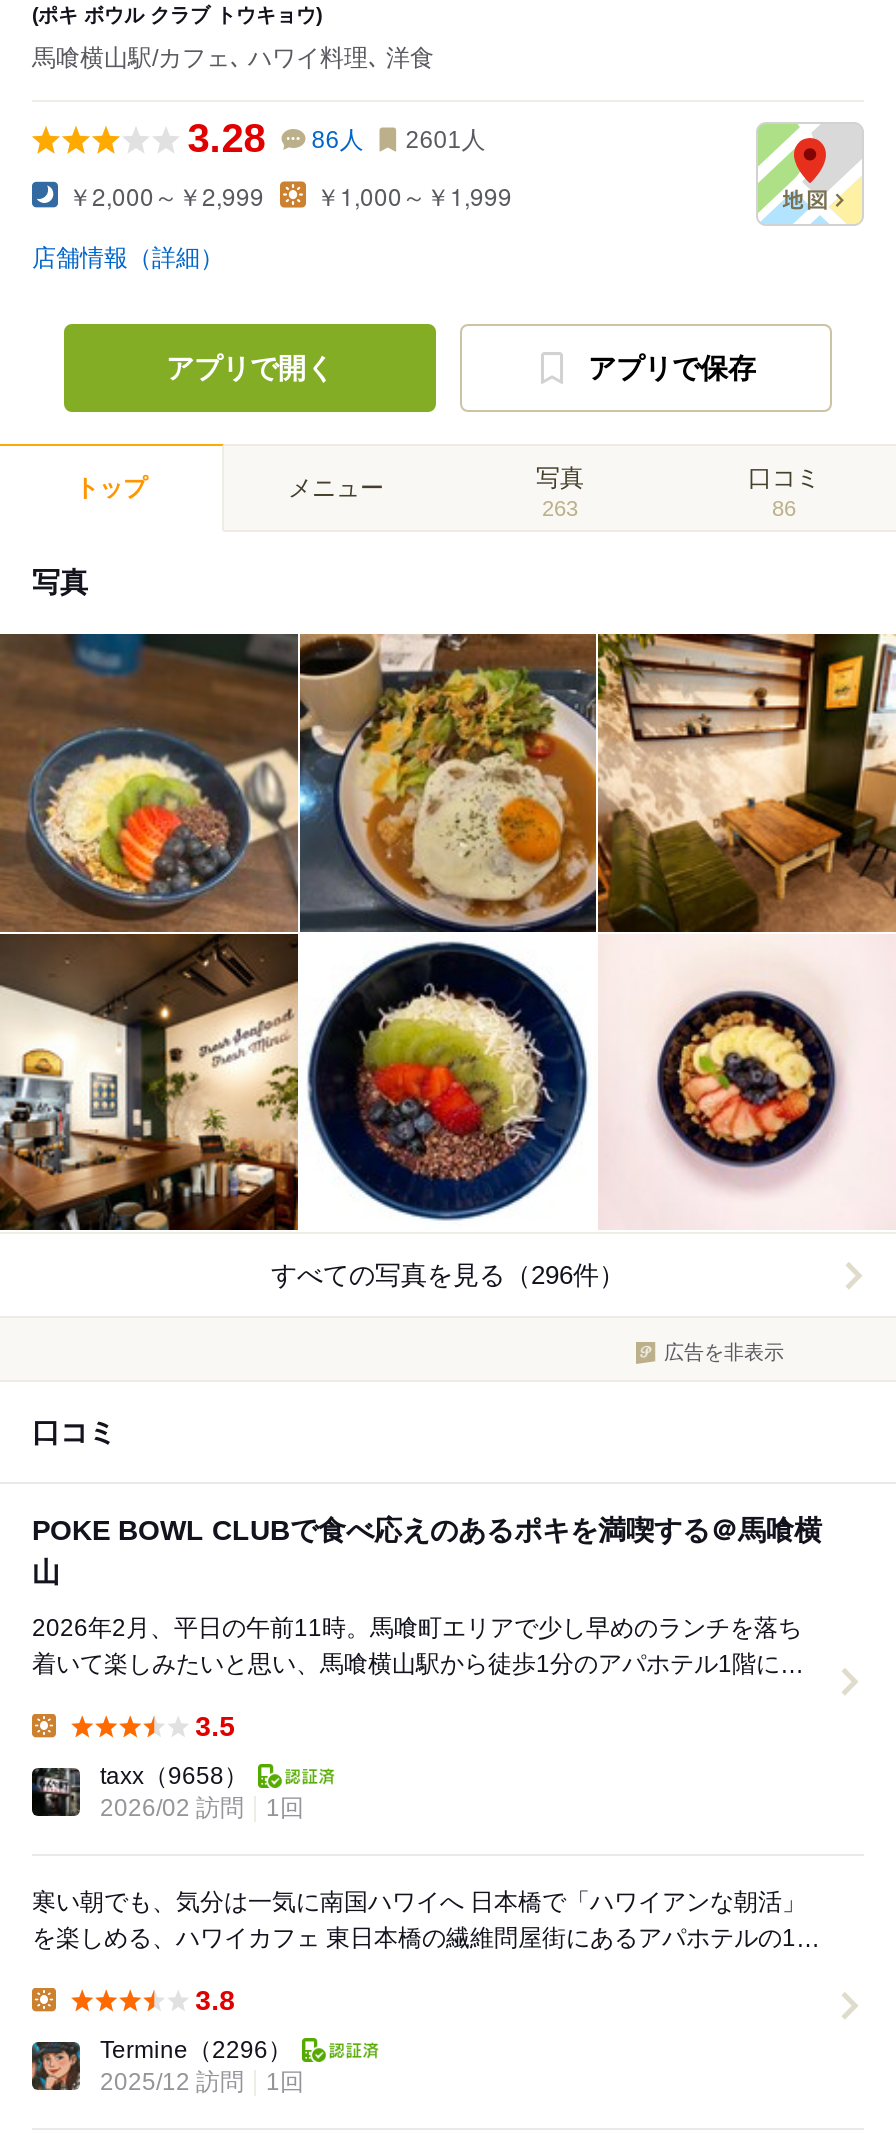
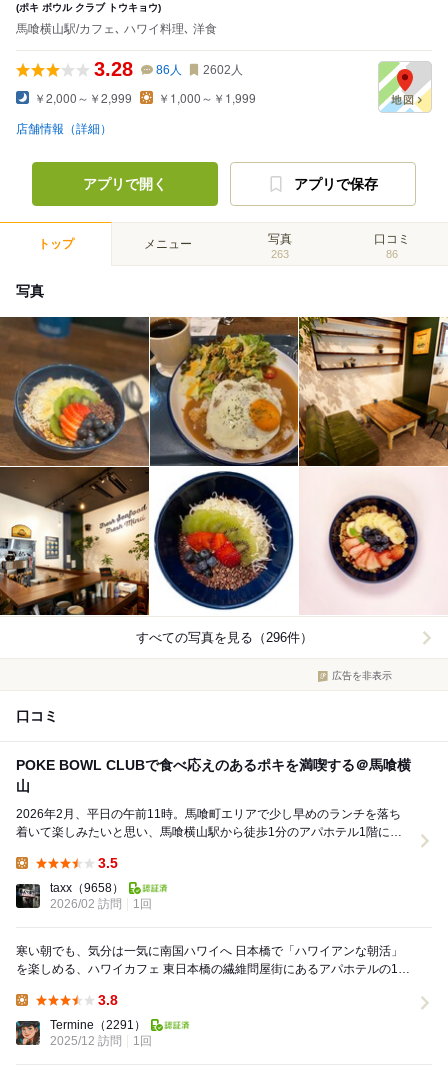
- 3.28 86人 2601人
+ 3.28 86人 2602人

- Termine（2296）
+ Termine（2291）
